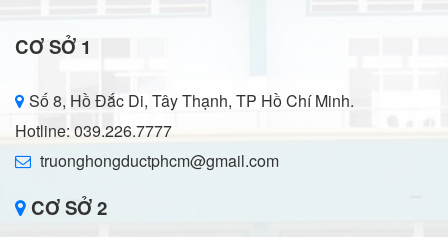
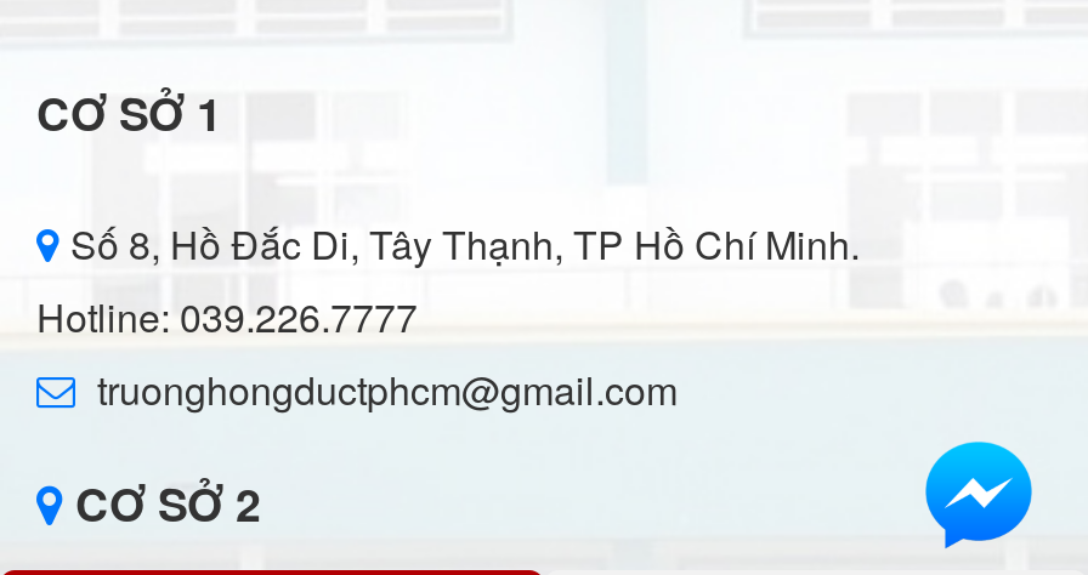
+ [image]
